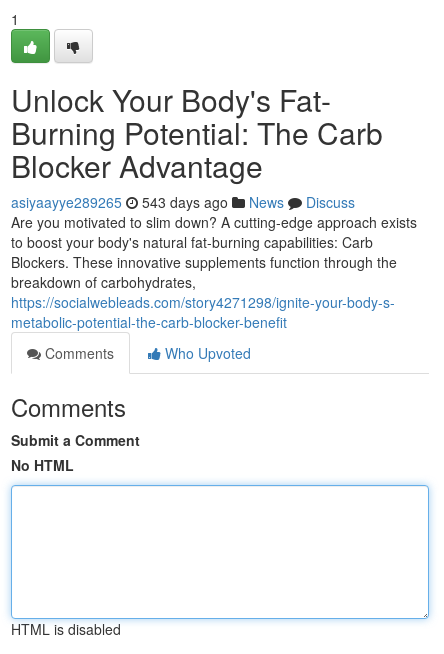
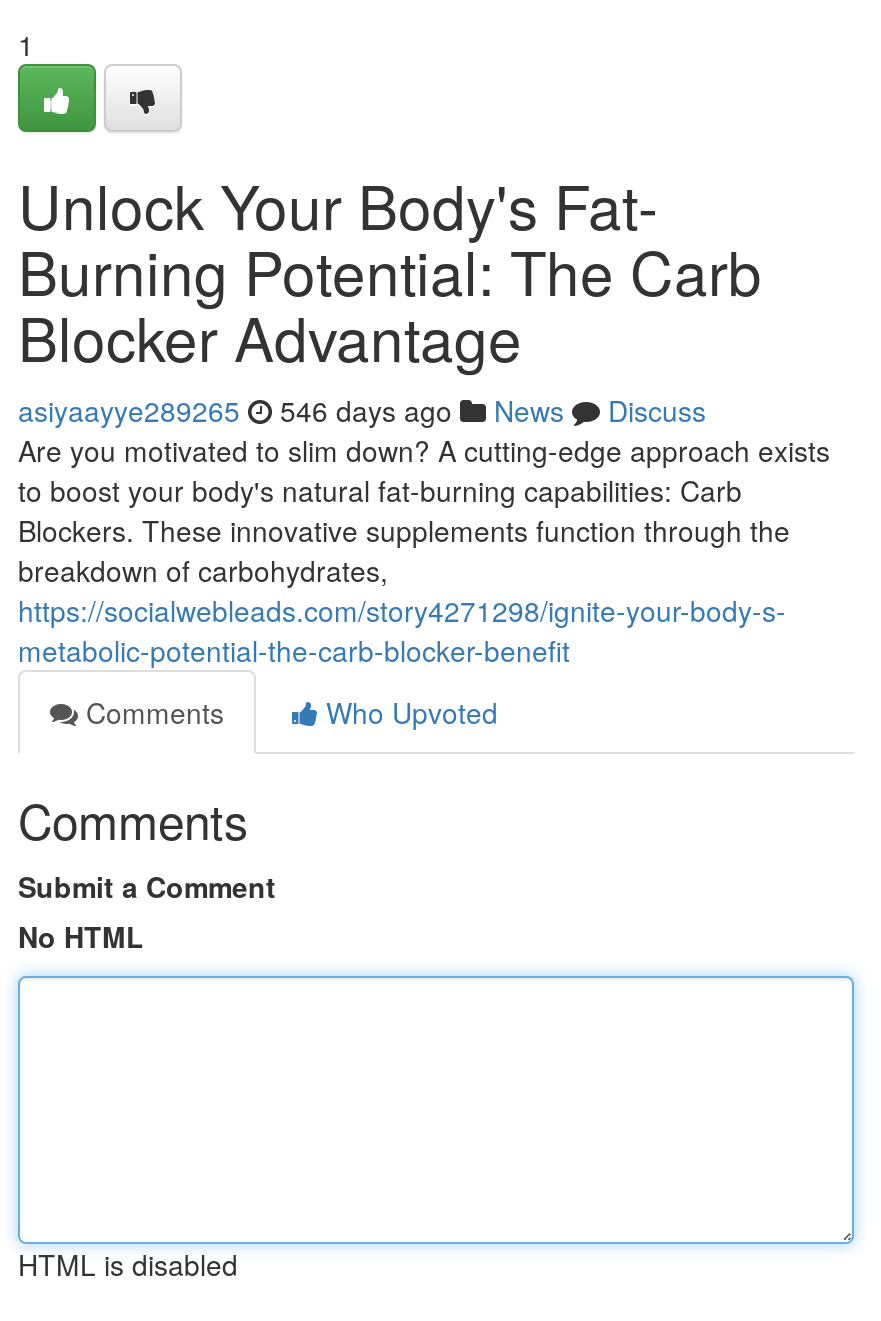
- asiyaayye289265 543 days ago News Discuss
+ asiyaayye289265 546 days ago News Discuss
